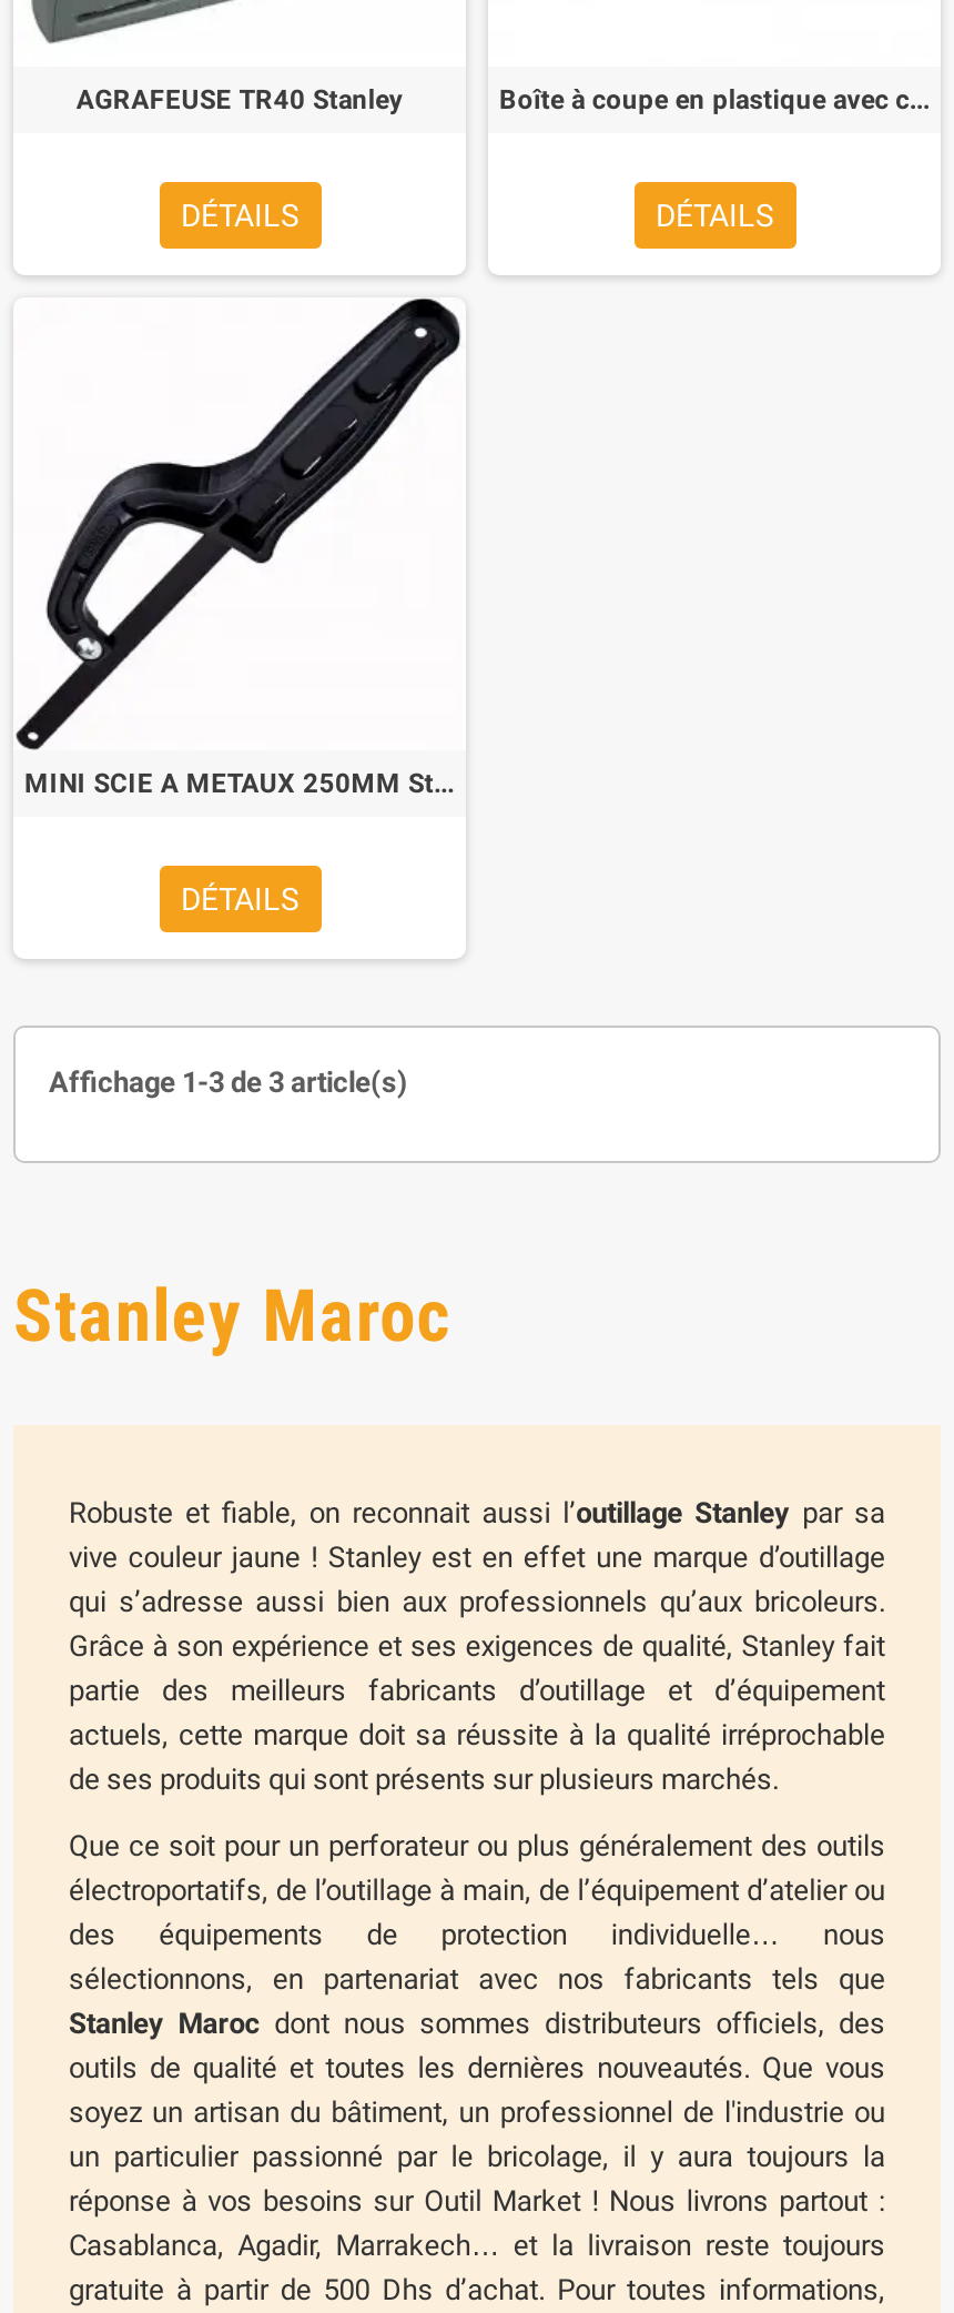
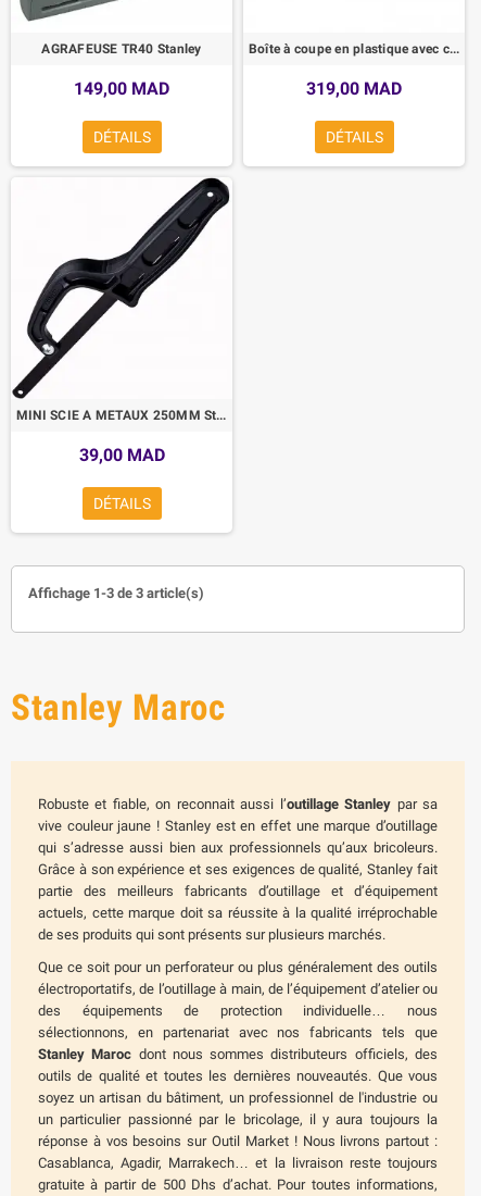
+ 149,00 MAD

+ 319,00 MAD

+ 39,00 MAD
